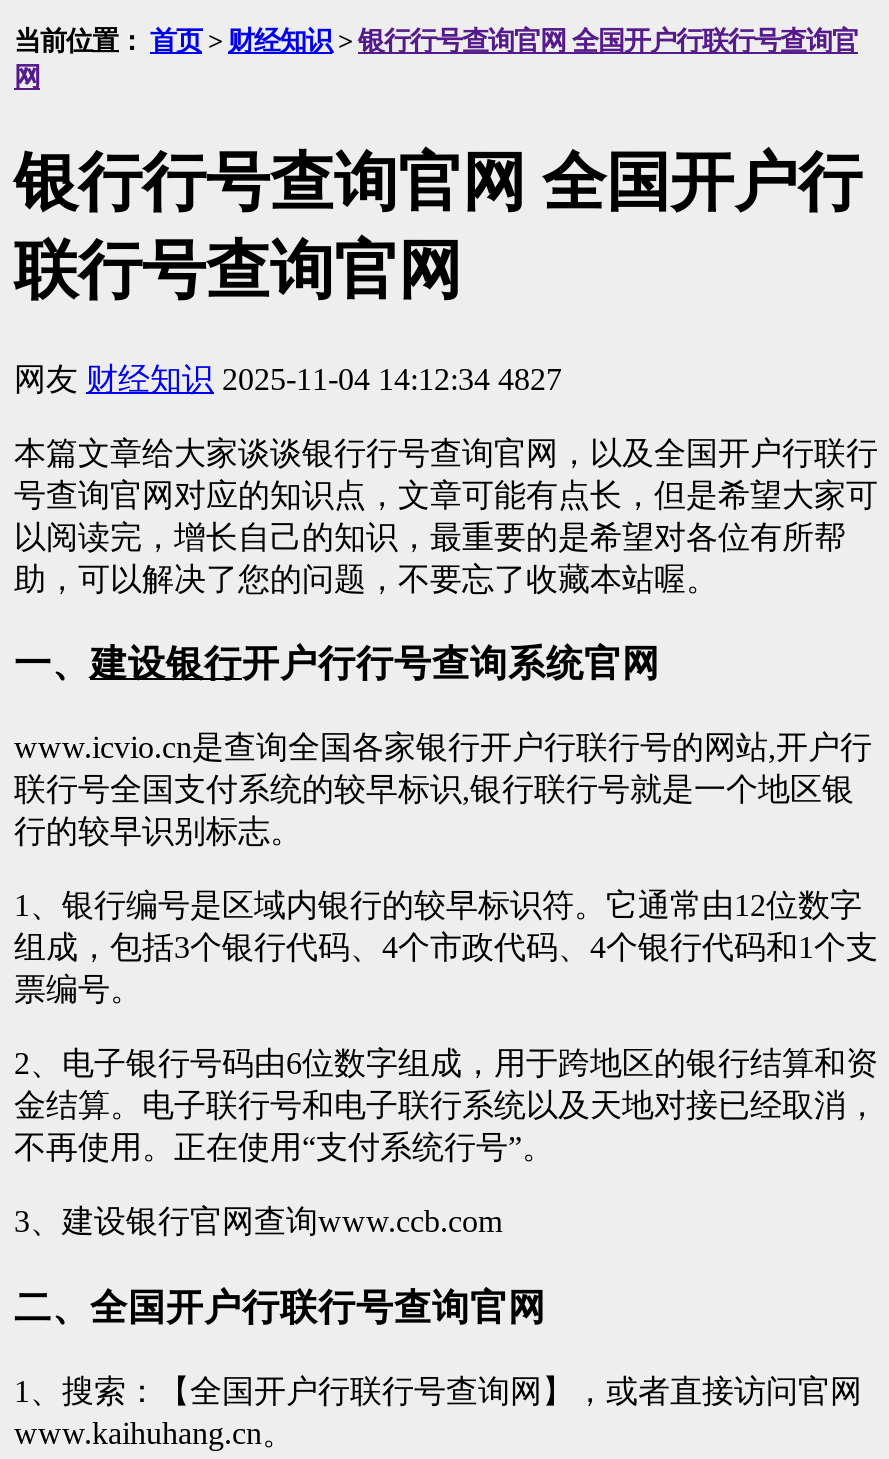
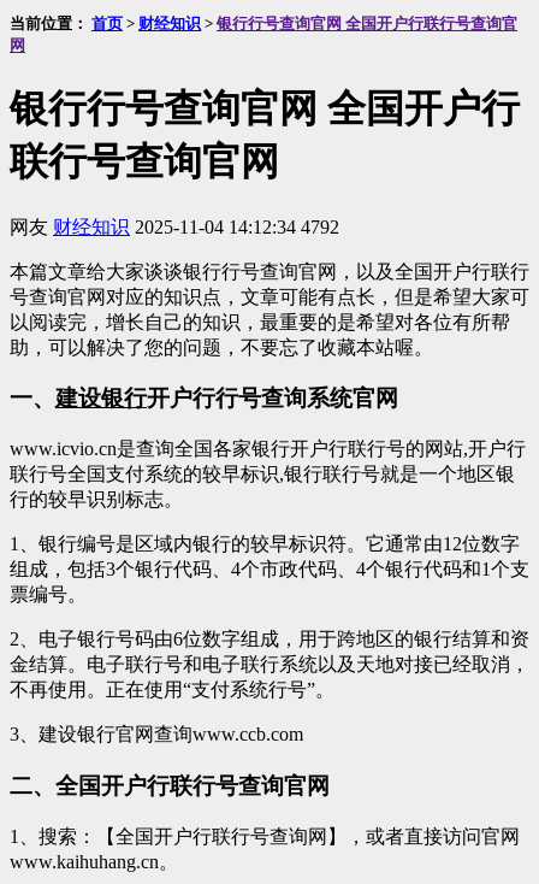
- 网友 财经知识 2025-11-04 14:12:34 4827
+ 网友 财经知识 2025-11-04 14:12:34 4792
